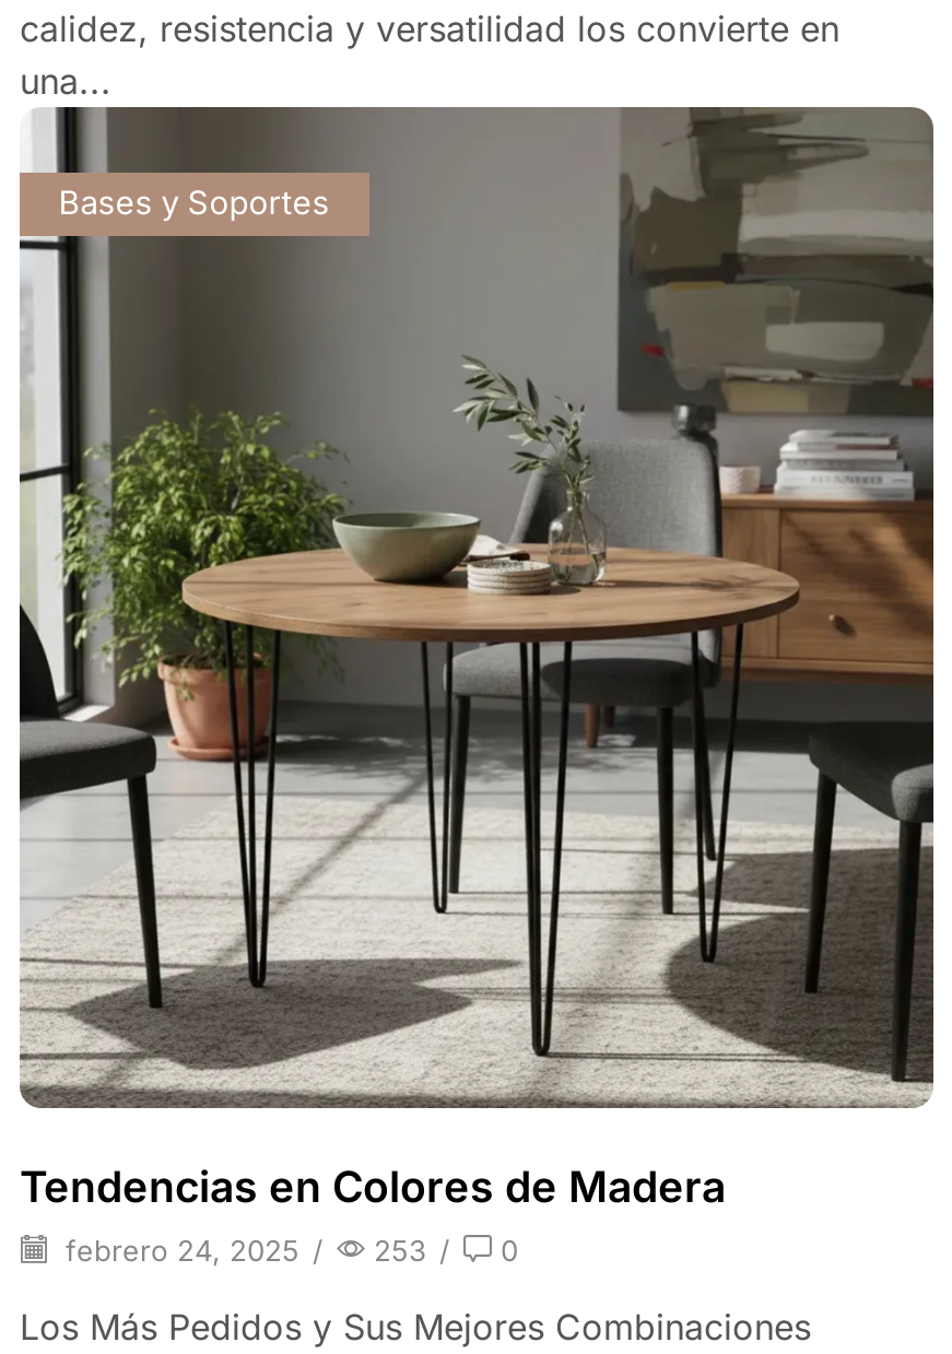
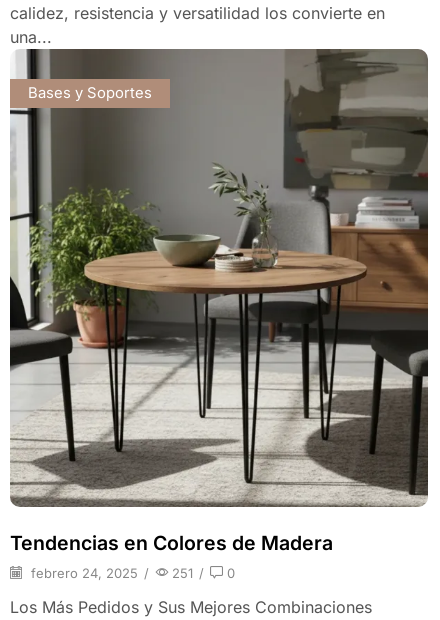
- febrero 24, 2025 / 253 / 0
+ febrero 24, 2025 / 251 / 0
